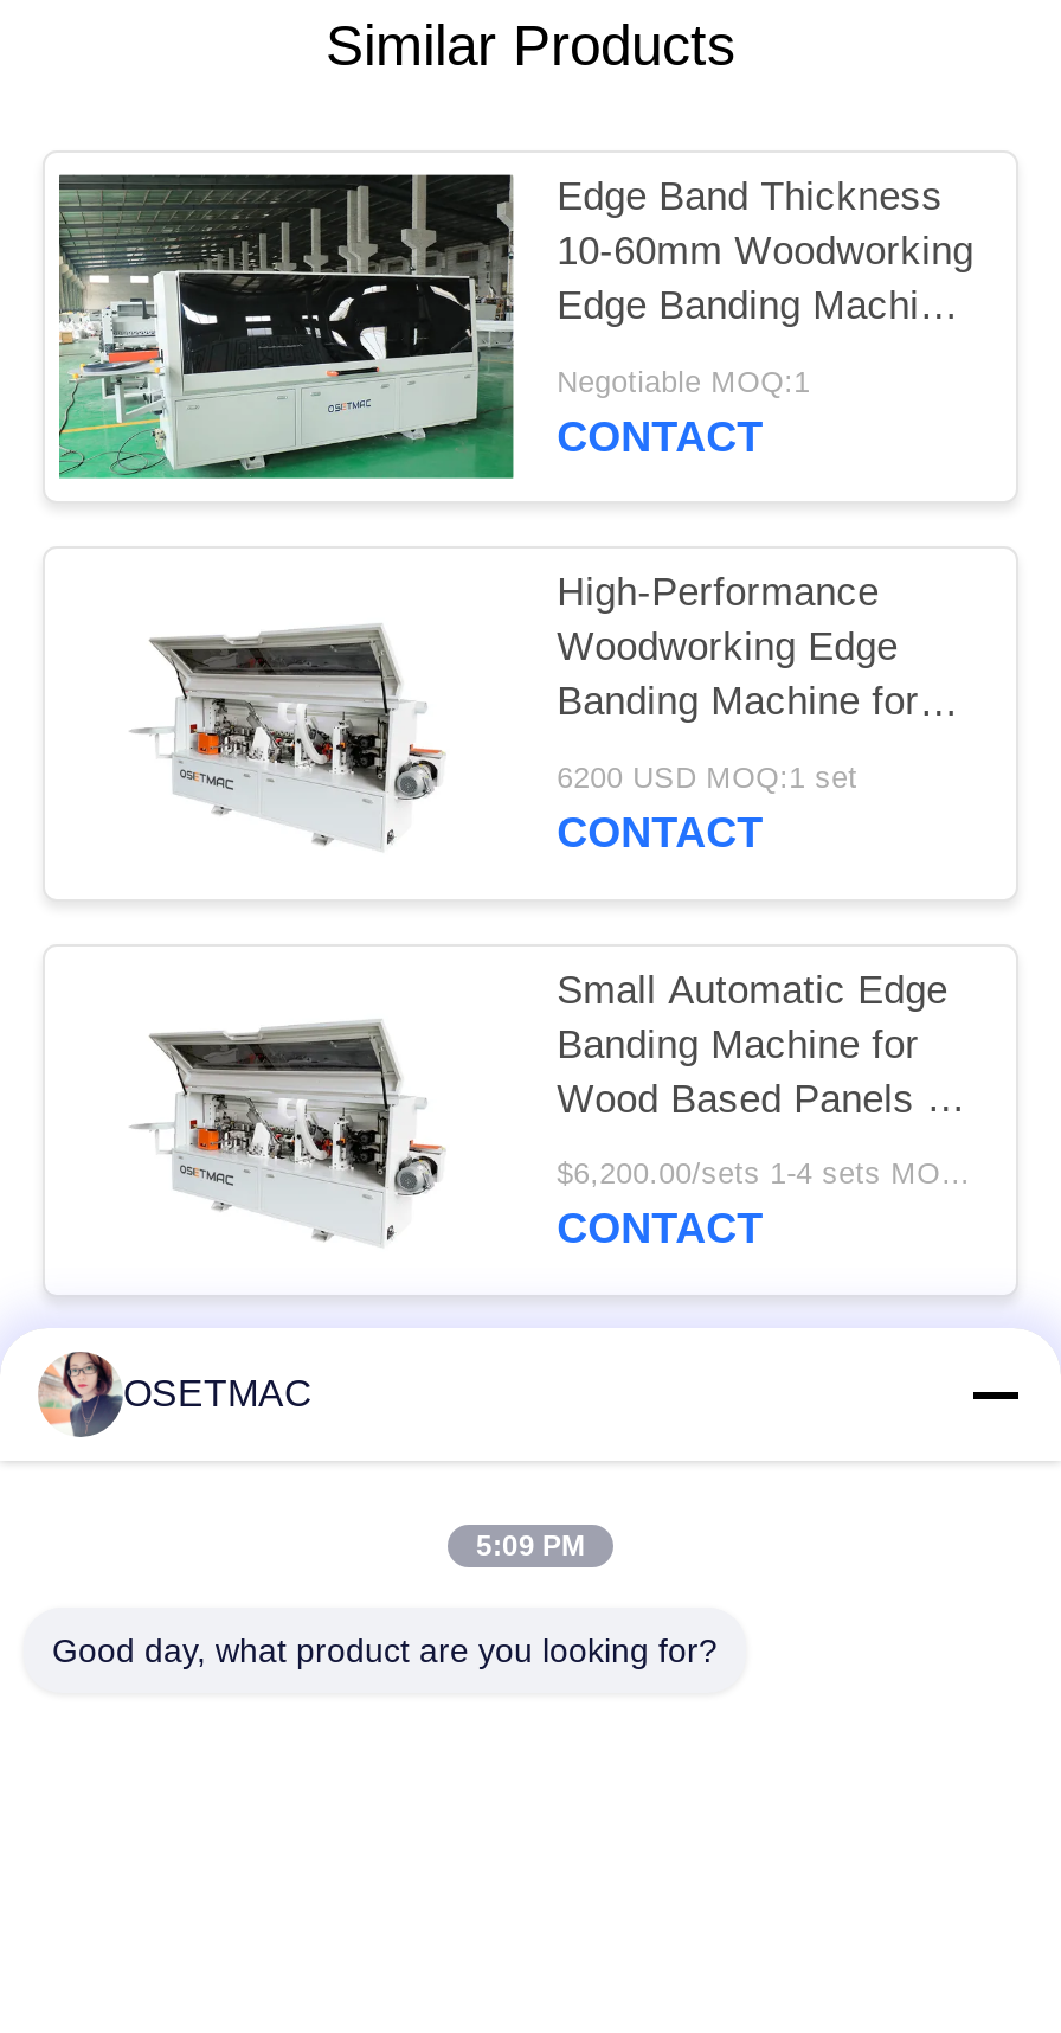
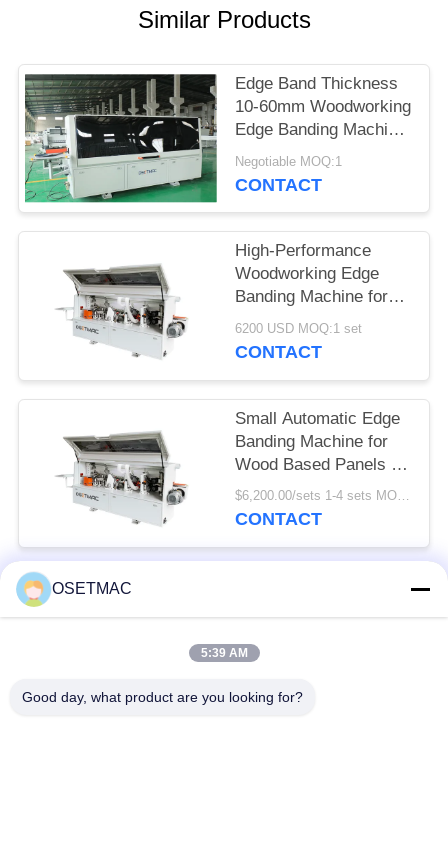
- [image]
+ [image]

- 5:09 PM
+ 5:39 AM
